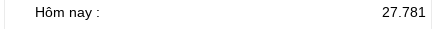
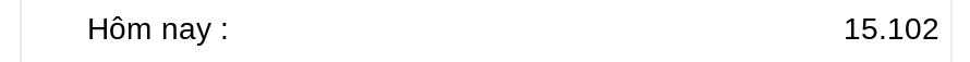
- 27.781
+ 15.102
